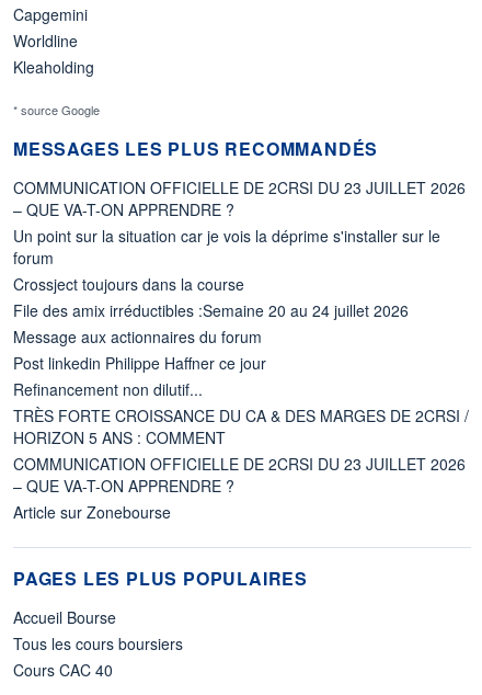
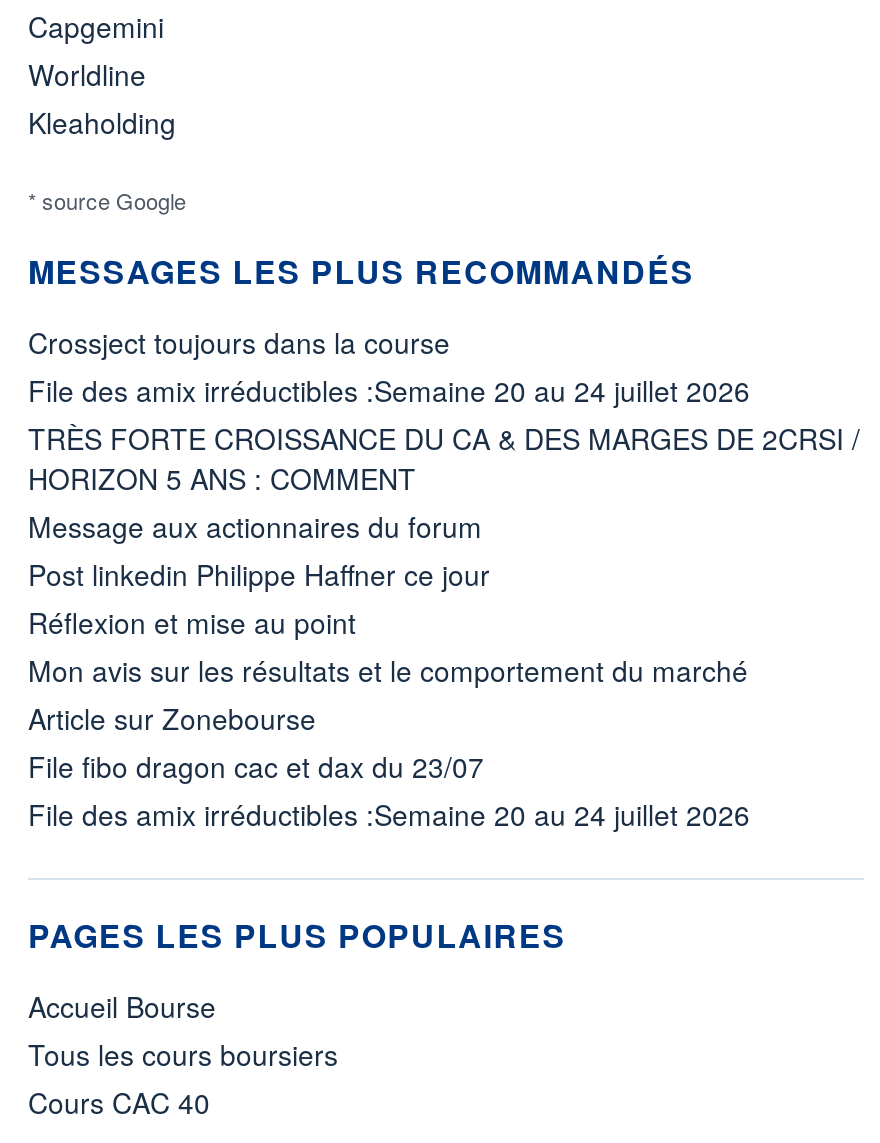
- COMMUNICATION OFFICIELLE DE 2CRSI DU 23 JUILLET 2026
- – QUE VA-T-ON APPRENDRE ?
- Un point sur la situation car je vois la déprime s'installer sur le
- forum

moved up: Crossject toujours dans la course | File des amix irréductibles :Semaine 20 au 24 juillet 2026

- Refinancement non dilutif...
- COMMUNICATION OFFICIELLE DE 2CRSI DU 23 JUILLET 2026
- – QUE VA-T-ON APPRENDRE ?
+ Réflexion et mise au point
+ Mon avis sur les résultats et le comportement du marché

moved up: TRÈS FORTE CROISSANCE DU CA & DES MARGES DE 2CRSI / | HORIZON 5 ANS : COMMENT

moved up: Article sur Zonebourse

+ File fibo dragon cac et dax du 23/07
+ File des amix irréductibles :Semaine 20 au 24 juillet 2026
